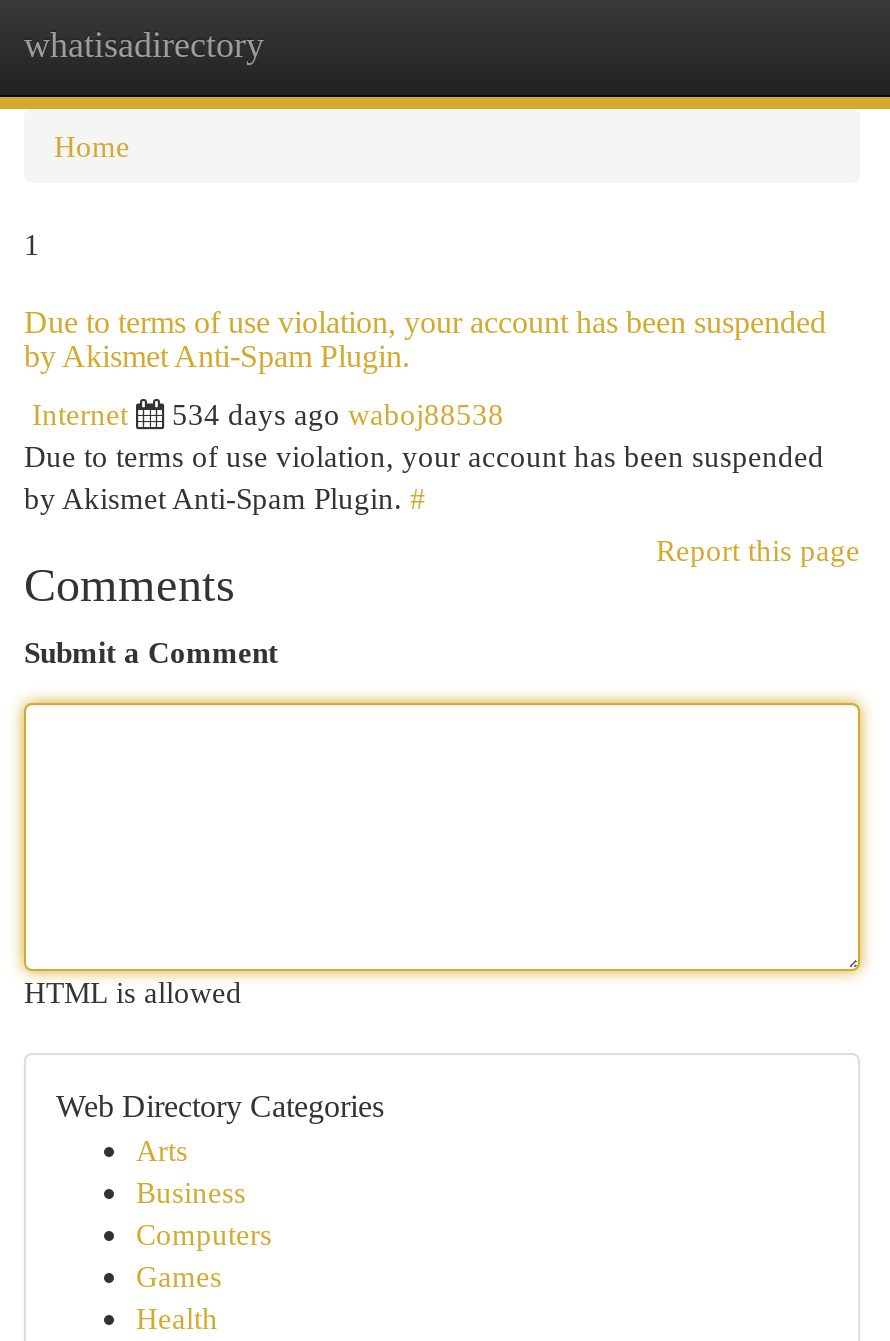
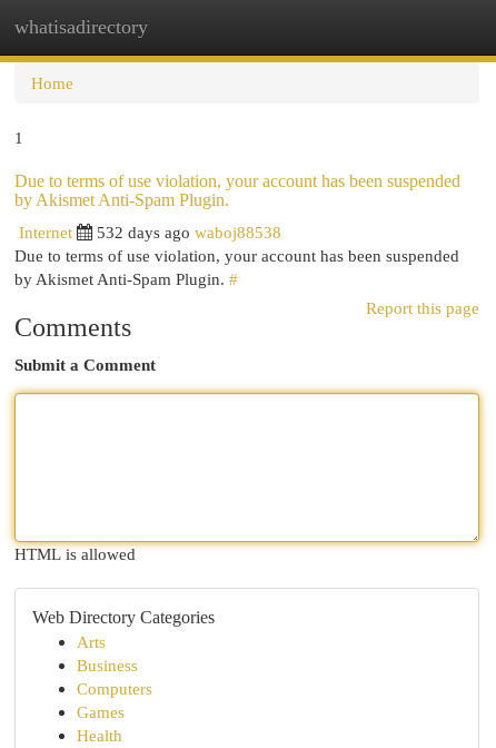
- 534 days ago waboj88538
+ 532 days ago waboj88538
